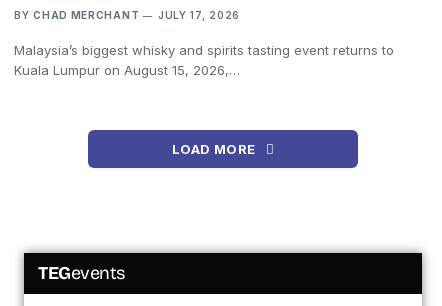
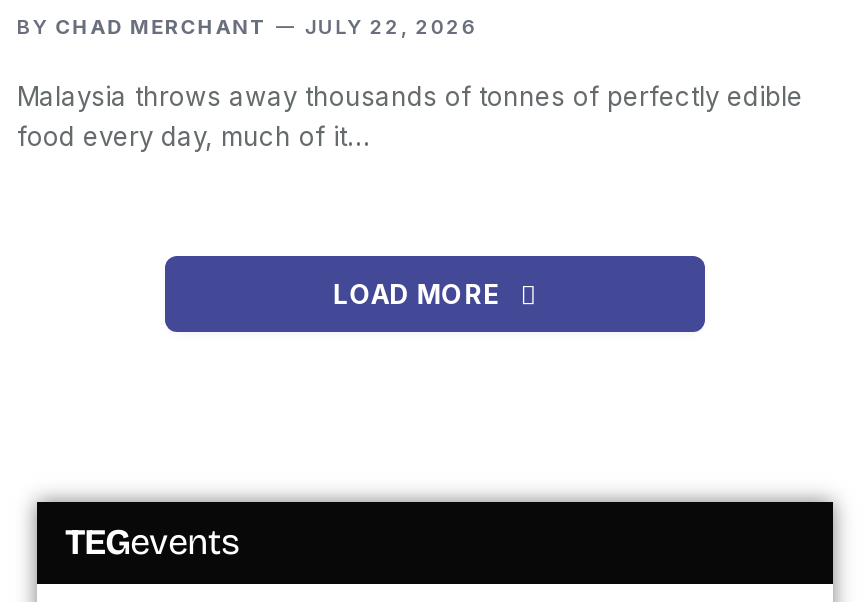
- BY CHAD MERCHANT JULY 17, 2026
+ BY CHAD MERCHANT JULY 22, 2026

- Malaysia’s biggest whisky and spirits tasting event returns to
- Kuala Lumpur on August 15, 2026,…
+ Malaysia throws away thousands of tonnes of perfectly edible
+ food every day, much of it…
